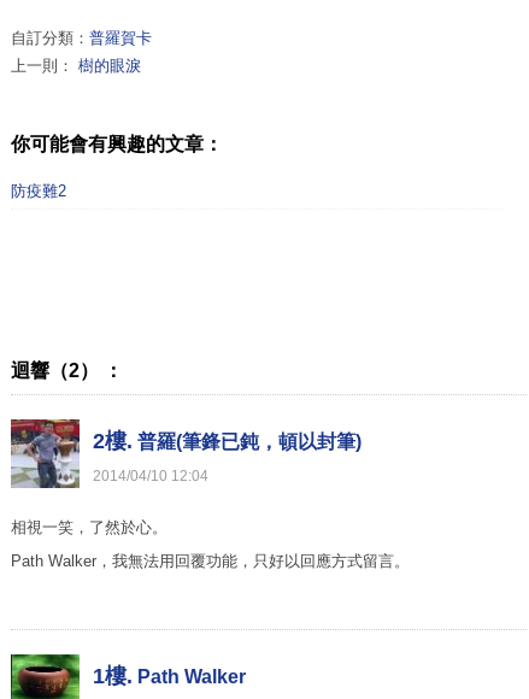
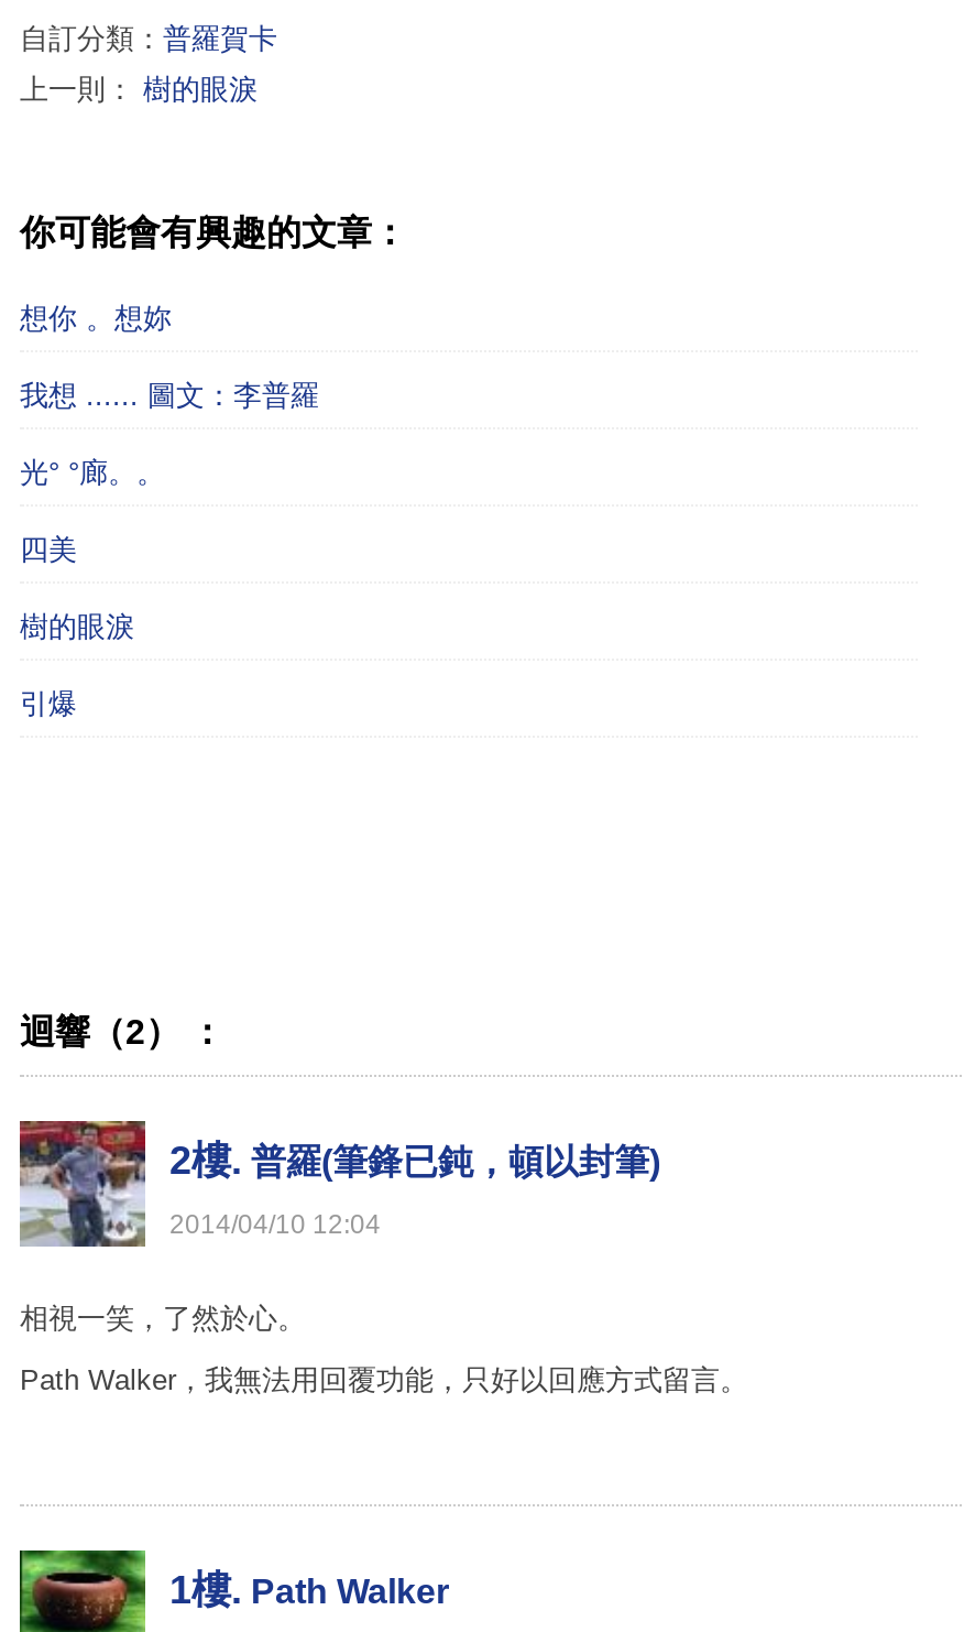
- 防疫難2
+ 想你 。想妳
+ 我想 ...... 圖文：李普羅
+ 光° °廊。。
+ 四美
+ 樹的眼淚
+ 引爆
